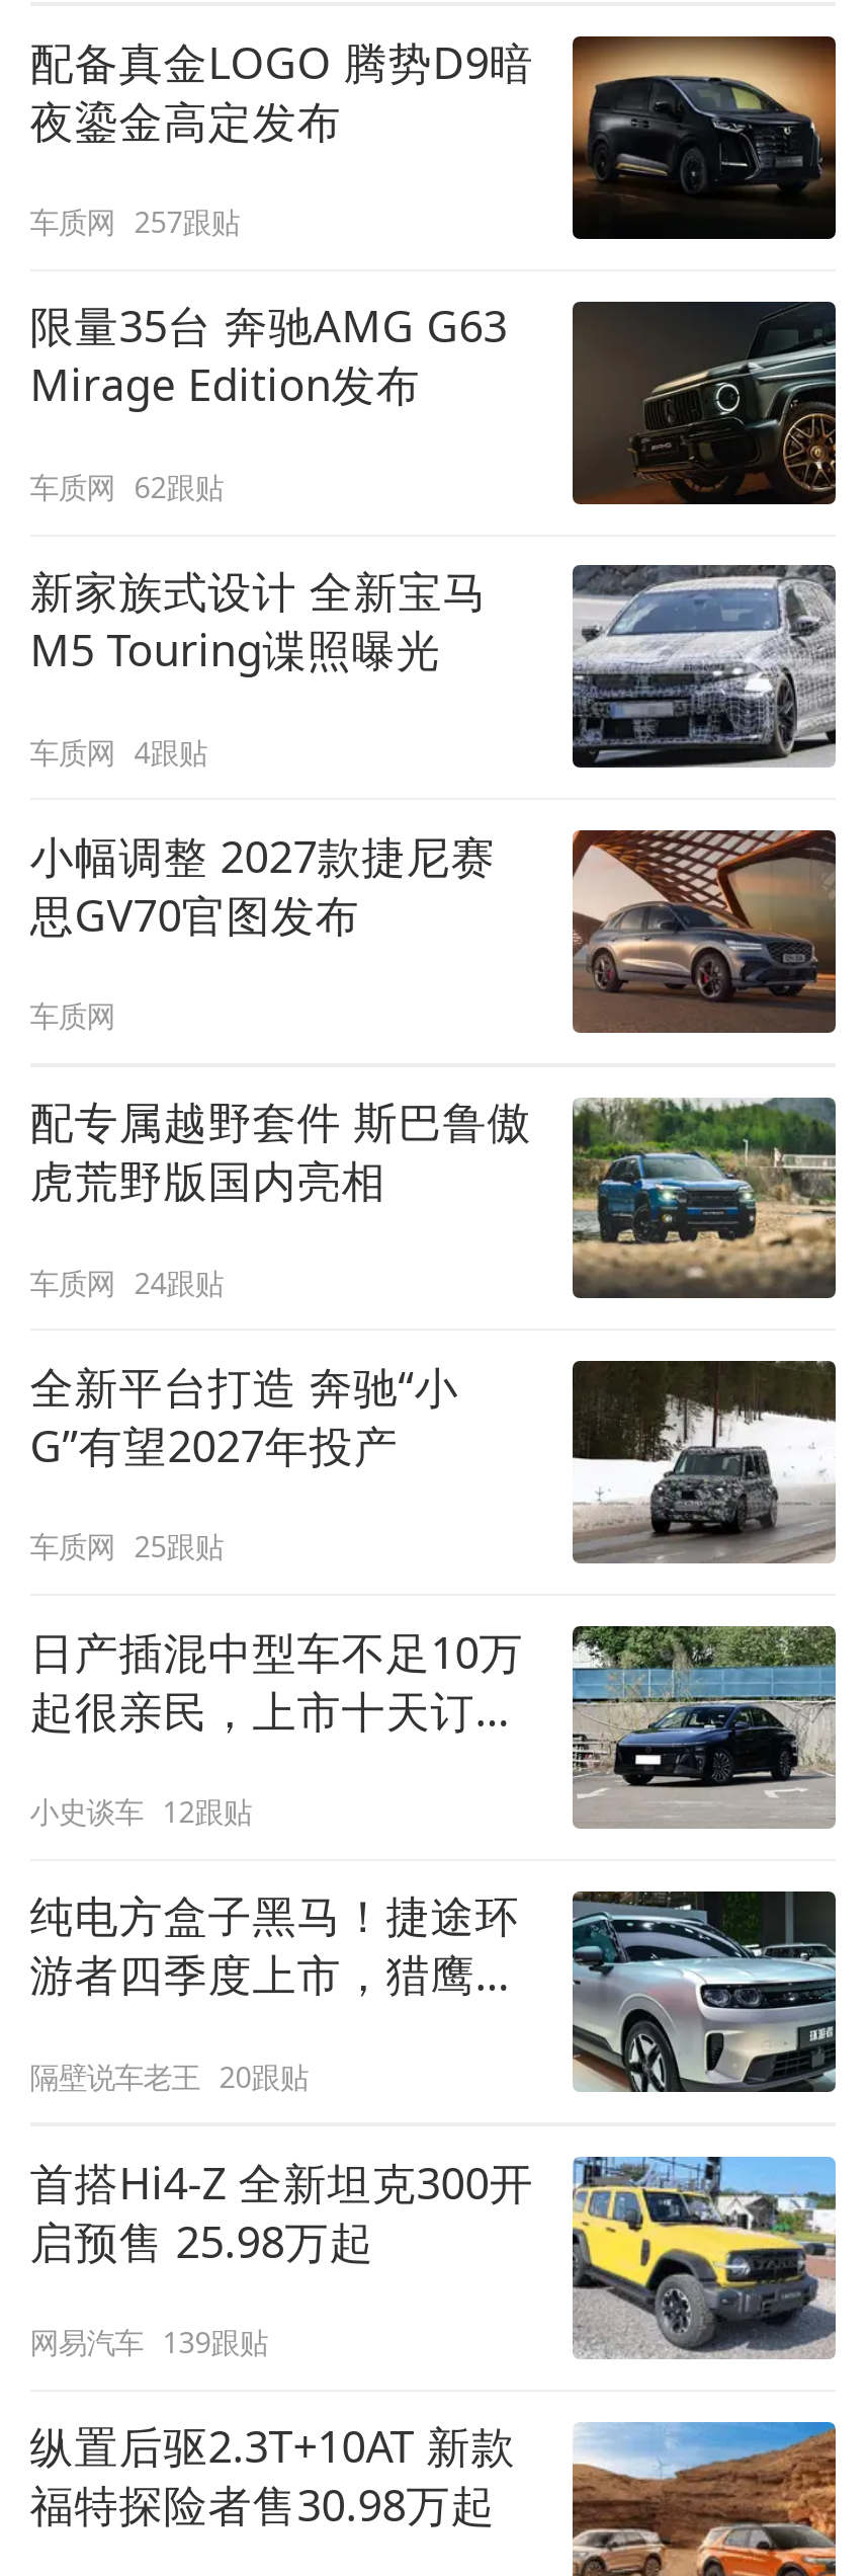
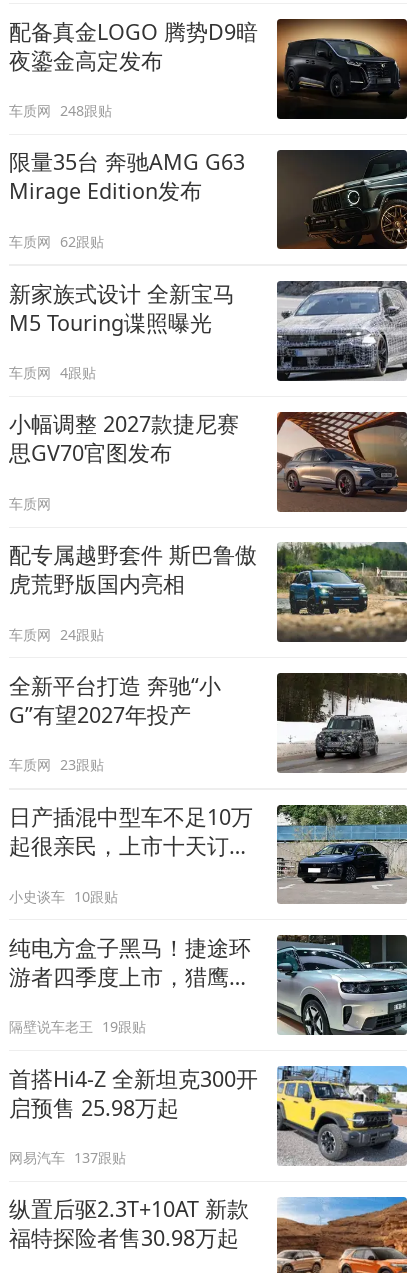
- 车质网 257跟贴
+ 车质网 248跟贴

- 车质网 25跟贴
+ 车质网 23跟贴

- 小史谈车 12跟贴
+ 小史谈车 10跟贴

- 隔壁说车老王 20跟贴
+ 隔壁说车老王 19跟贴

- 网易汽车 139跟贴
+ 网易汽车 137跟贴
